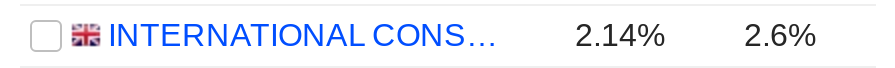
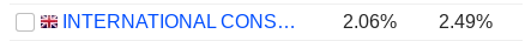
- 2.14%
+ 2.06%

- 2.6%
+ 2.49%
